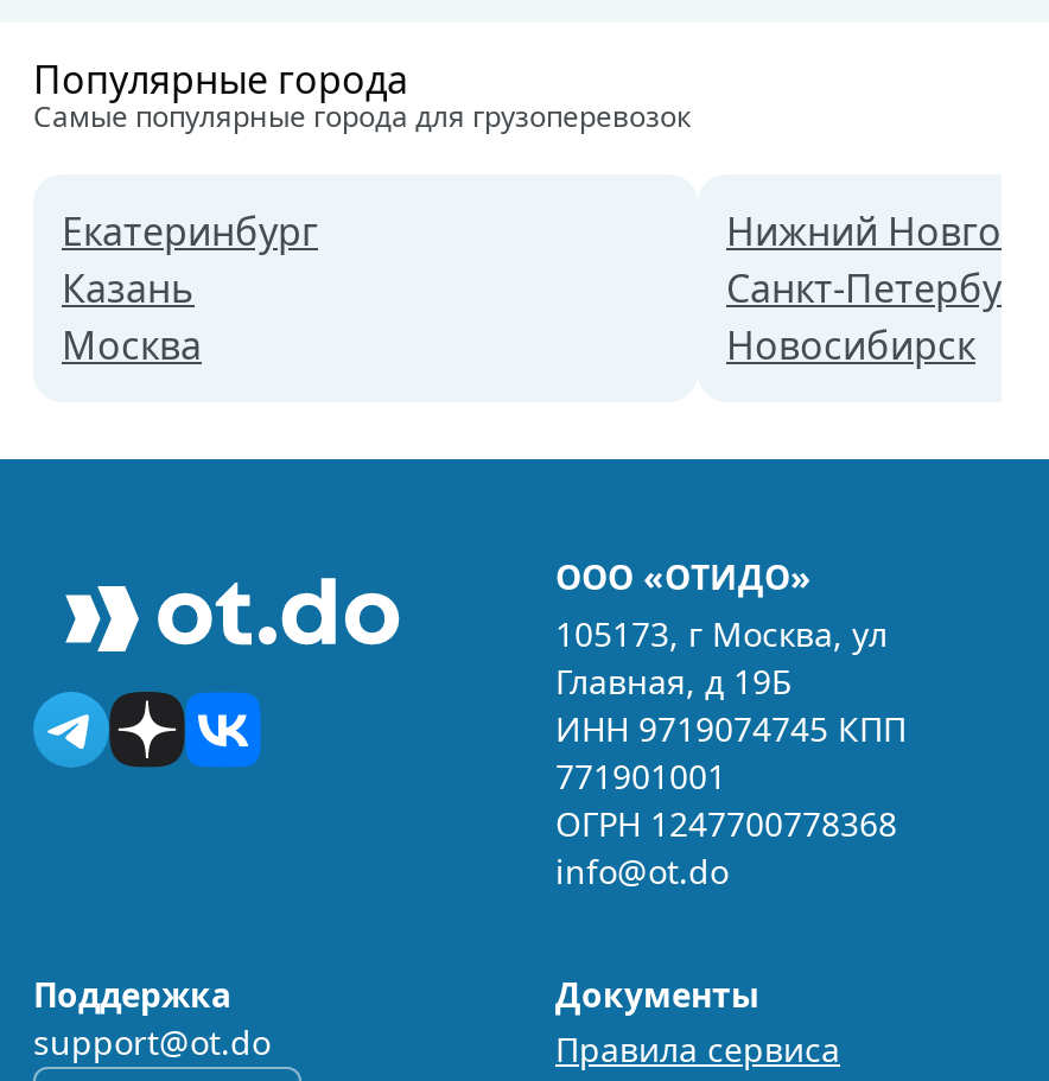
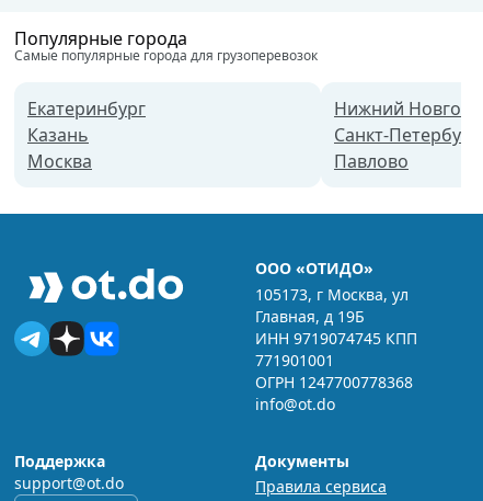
- Новосибирск
+ Павлово
